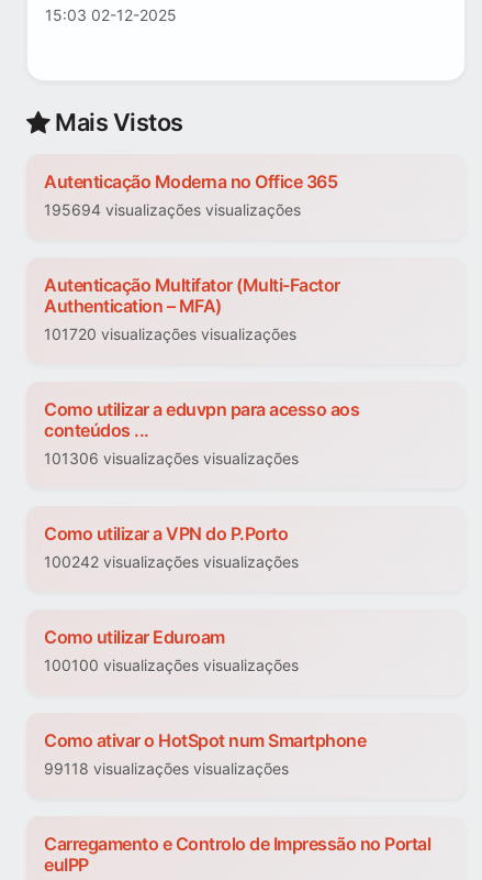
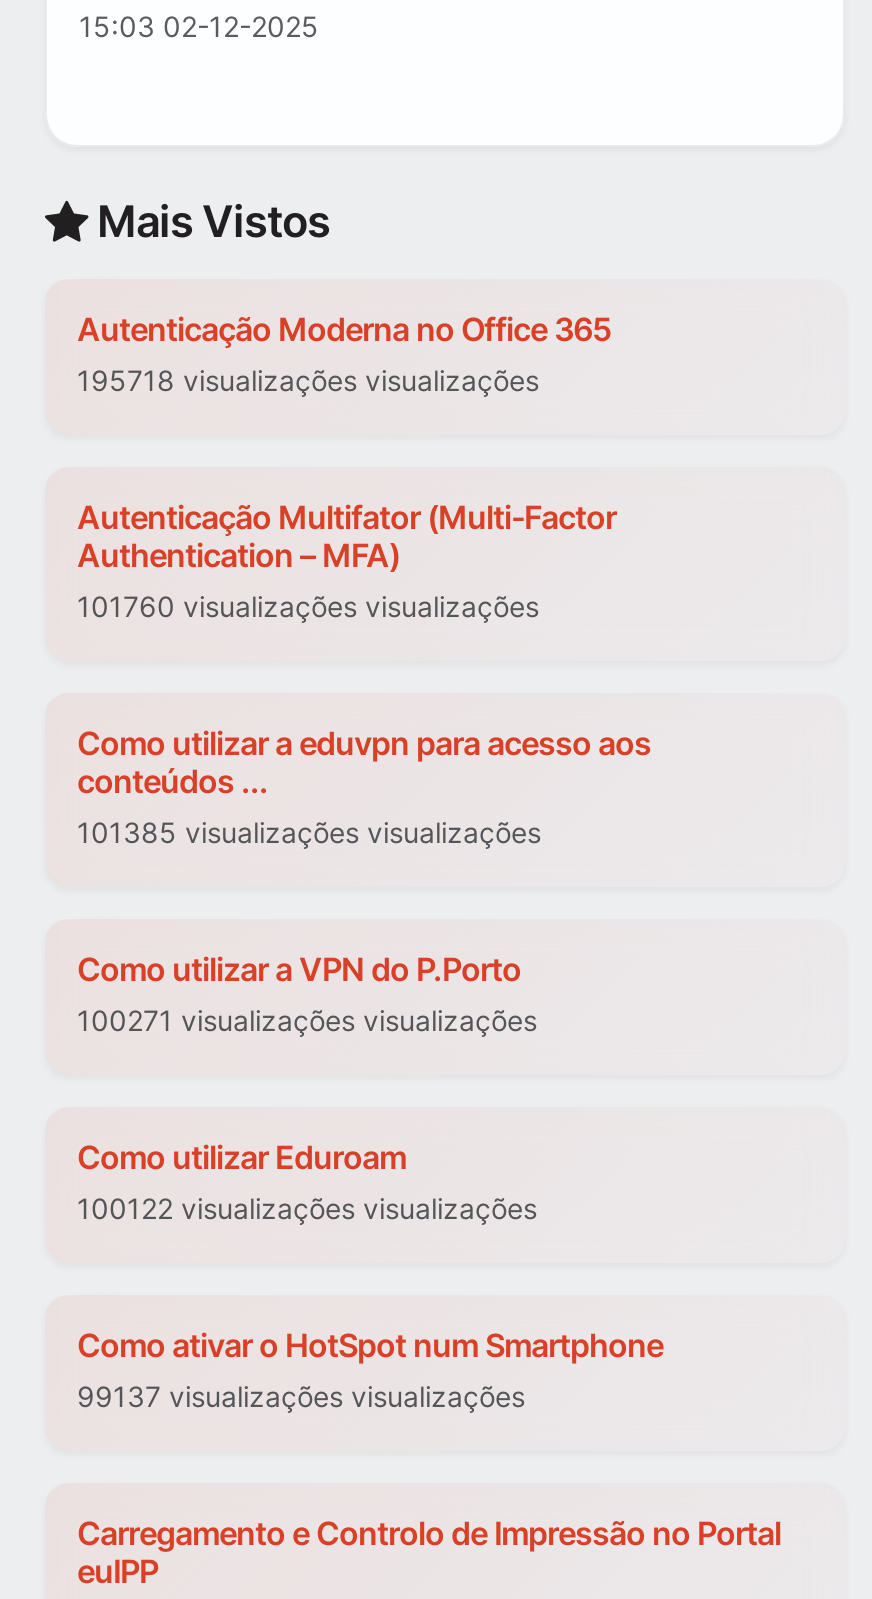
- 195694 visualizações visualizações
+ 195718 visualizações visualizações

- 101720 visualizações visualizações
+ 101760 visualizações visualizações

- 101306 visualizações visualizações
+ 101385 visualizações visualizações

- 100242 visualizações visualizações
+ 100271 visualizações visualizações

- 100100 visualizações visualizações
+ 100122 visualizações visualizações

- 99118 visualizações visualizações
+ 99137 visualizações visualizações
